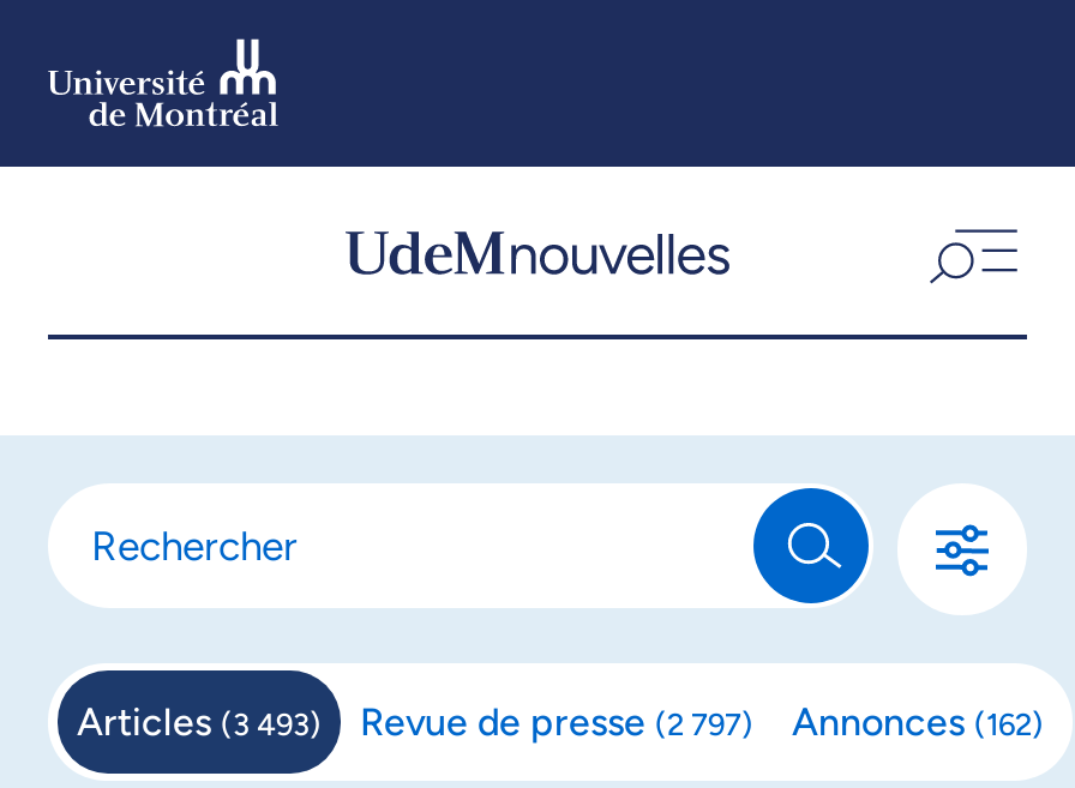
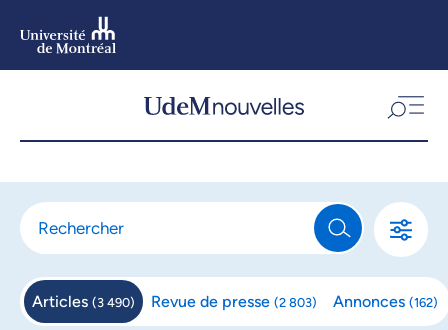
- Articles (3 493)
+ Articles (3 490)

- Revue de presse (2 797)
+ Revue de presse (2 803)
